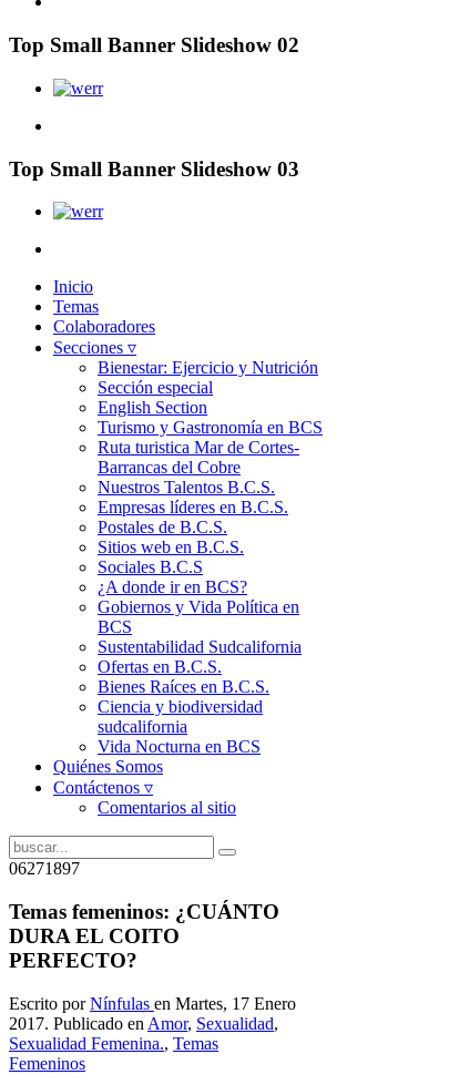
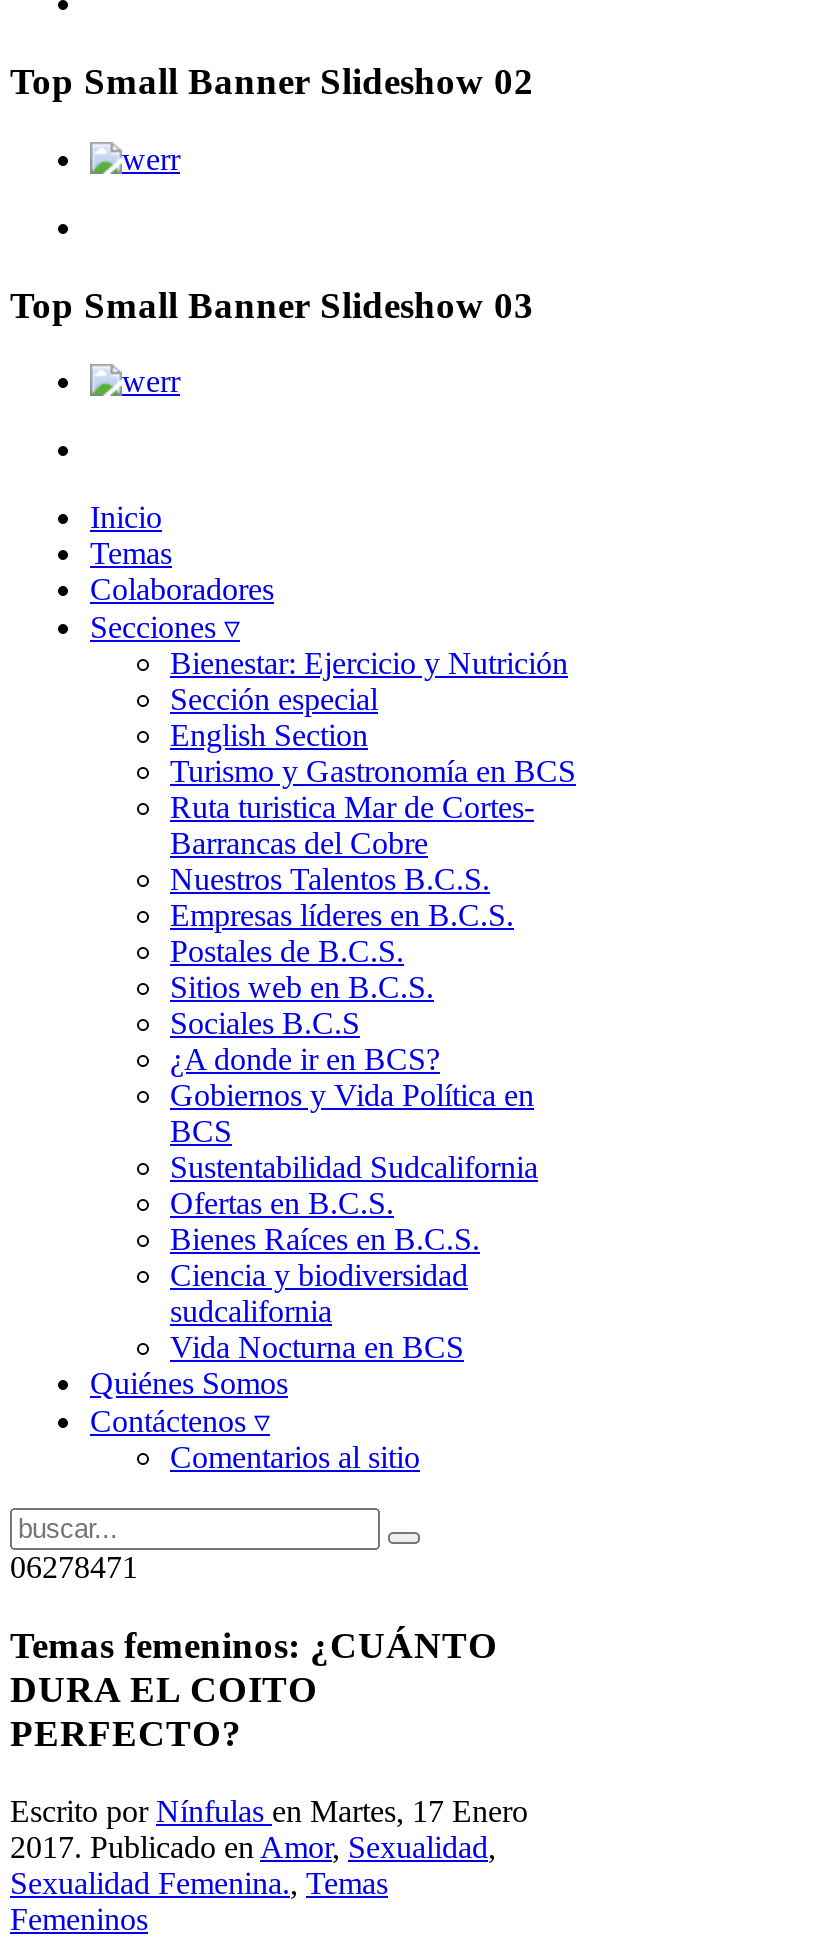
- 06271897
+ 06278471
